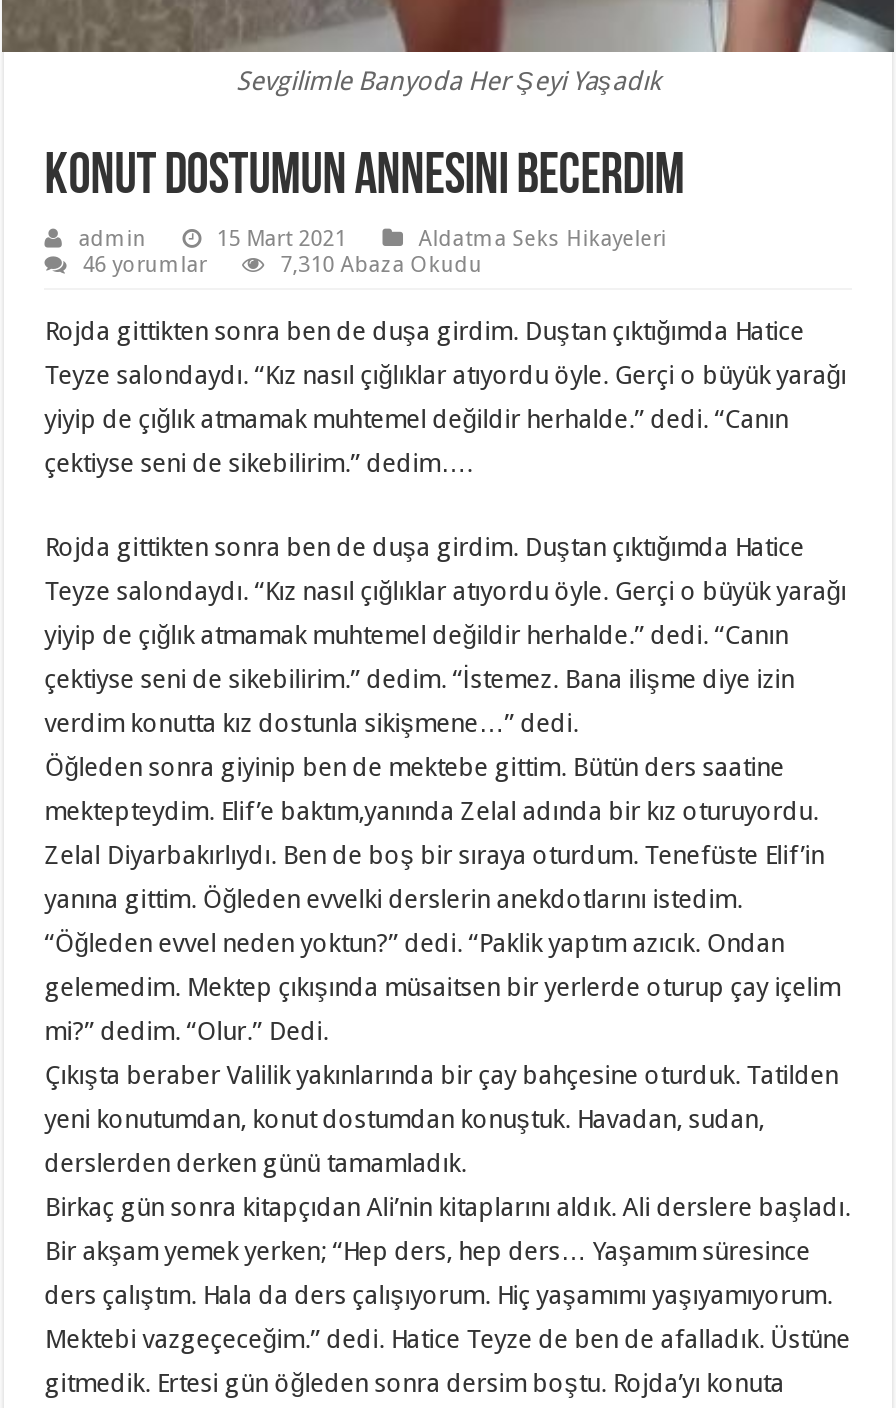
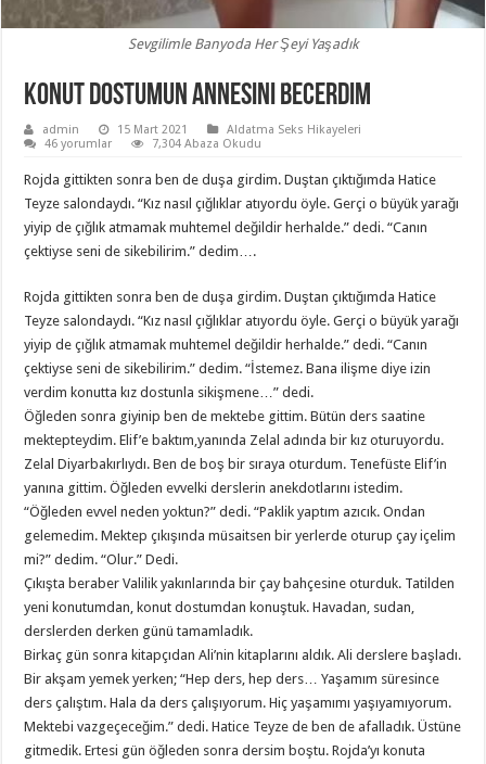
- 7,310 Abaza Okudu
+ 7,304 Abaza Okudu
